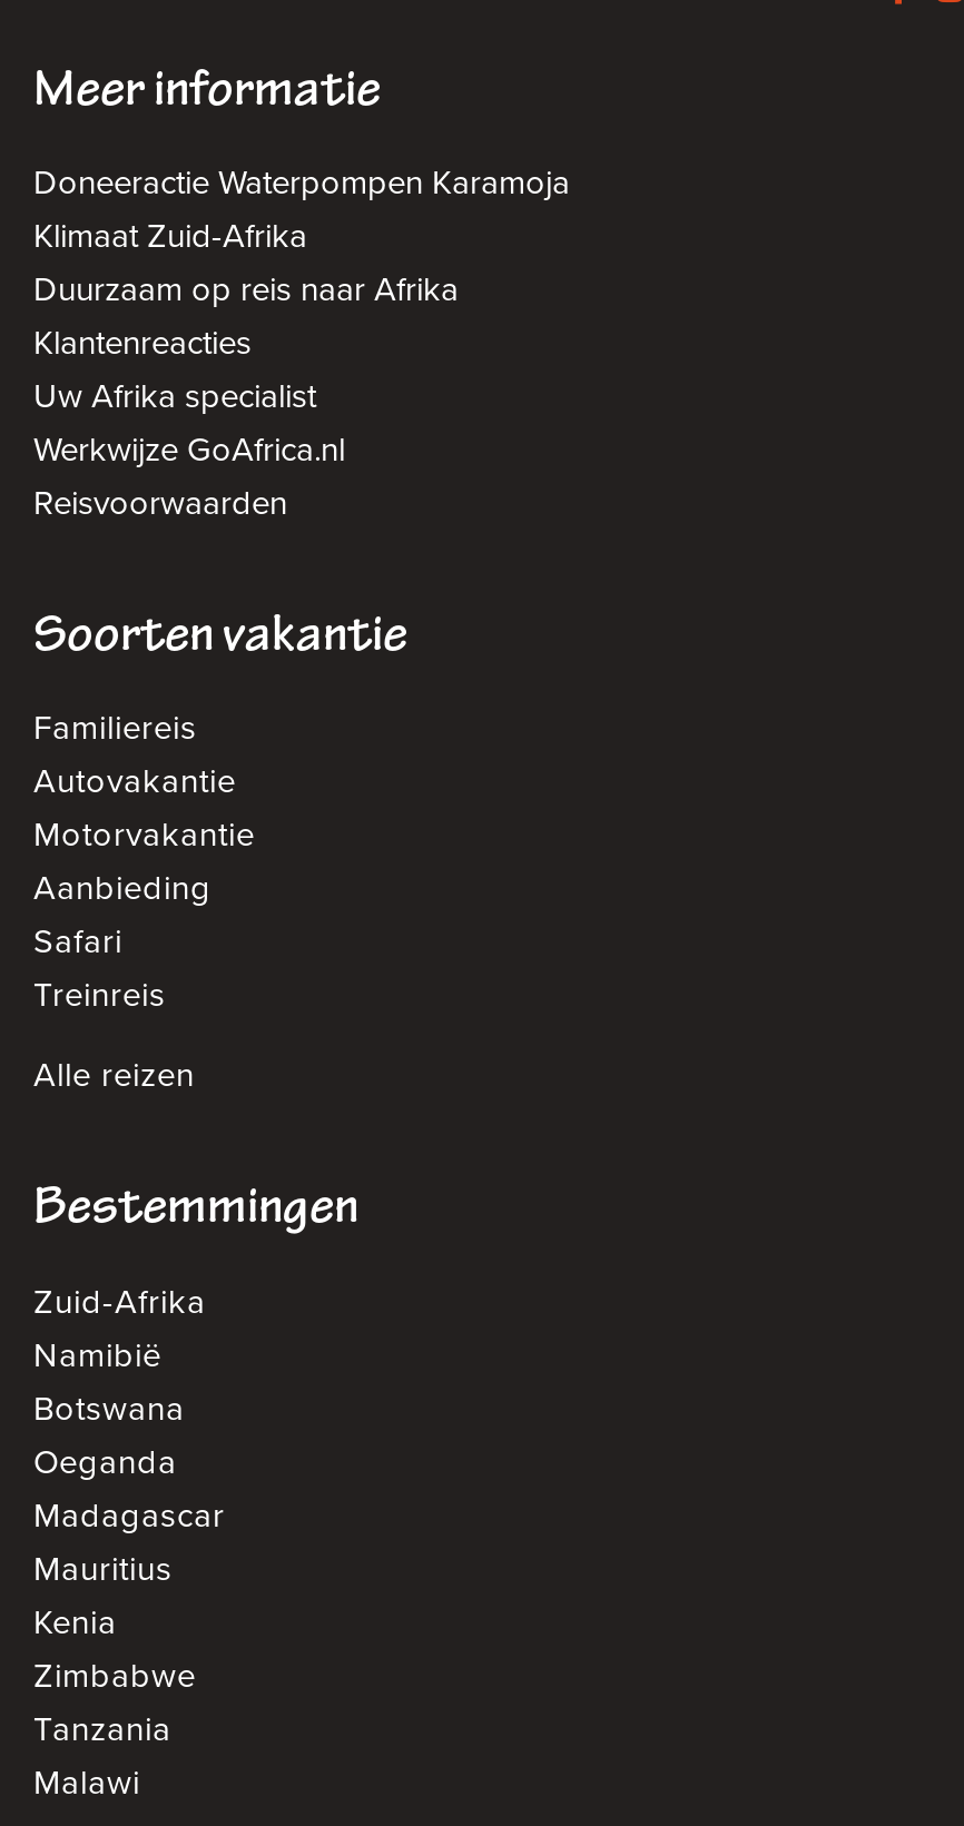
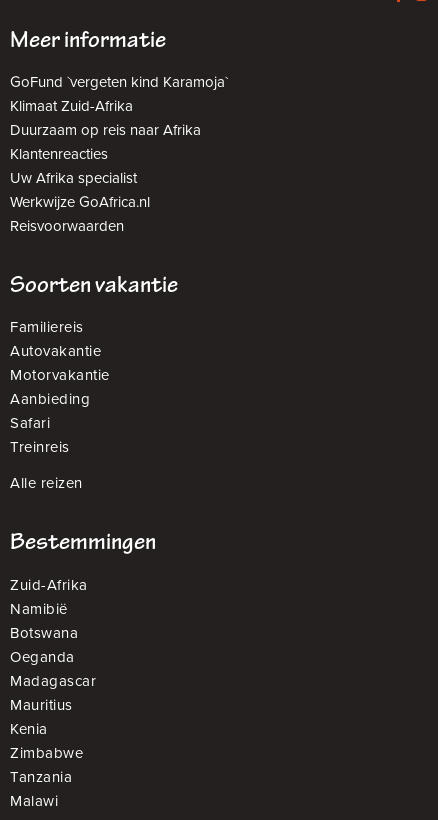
- Doneeractie Waterpompen Karamoja
+ GoFund `vergeten kind Karamoja`
